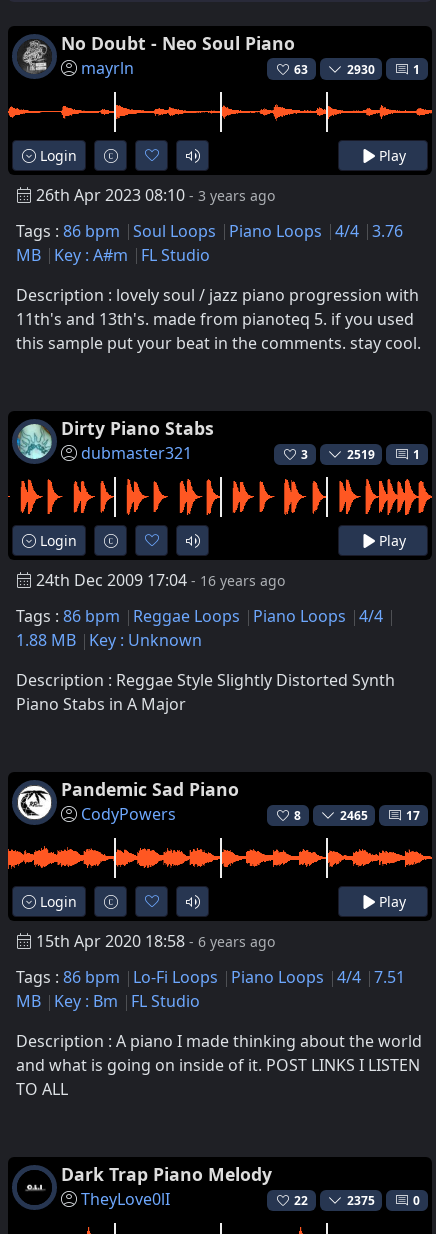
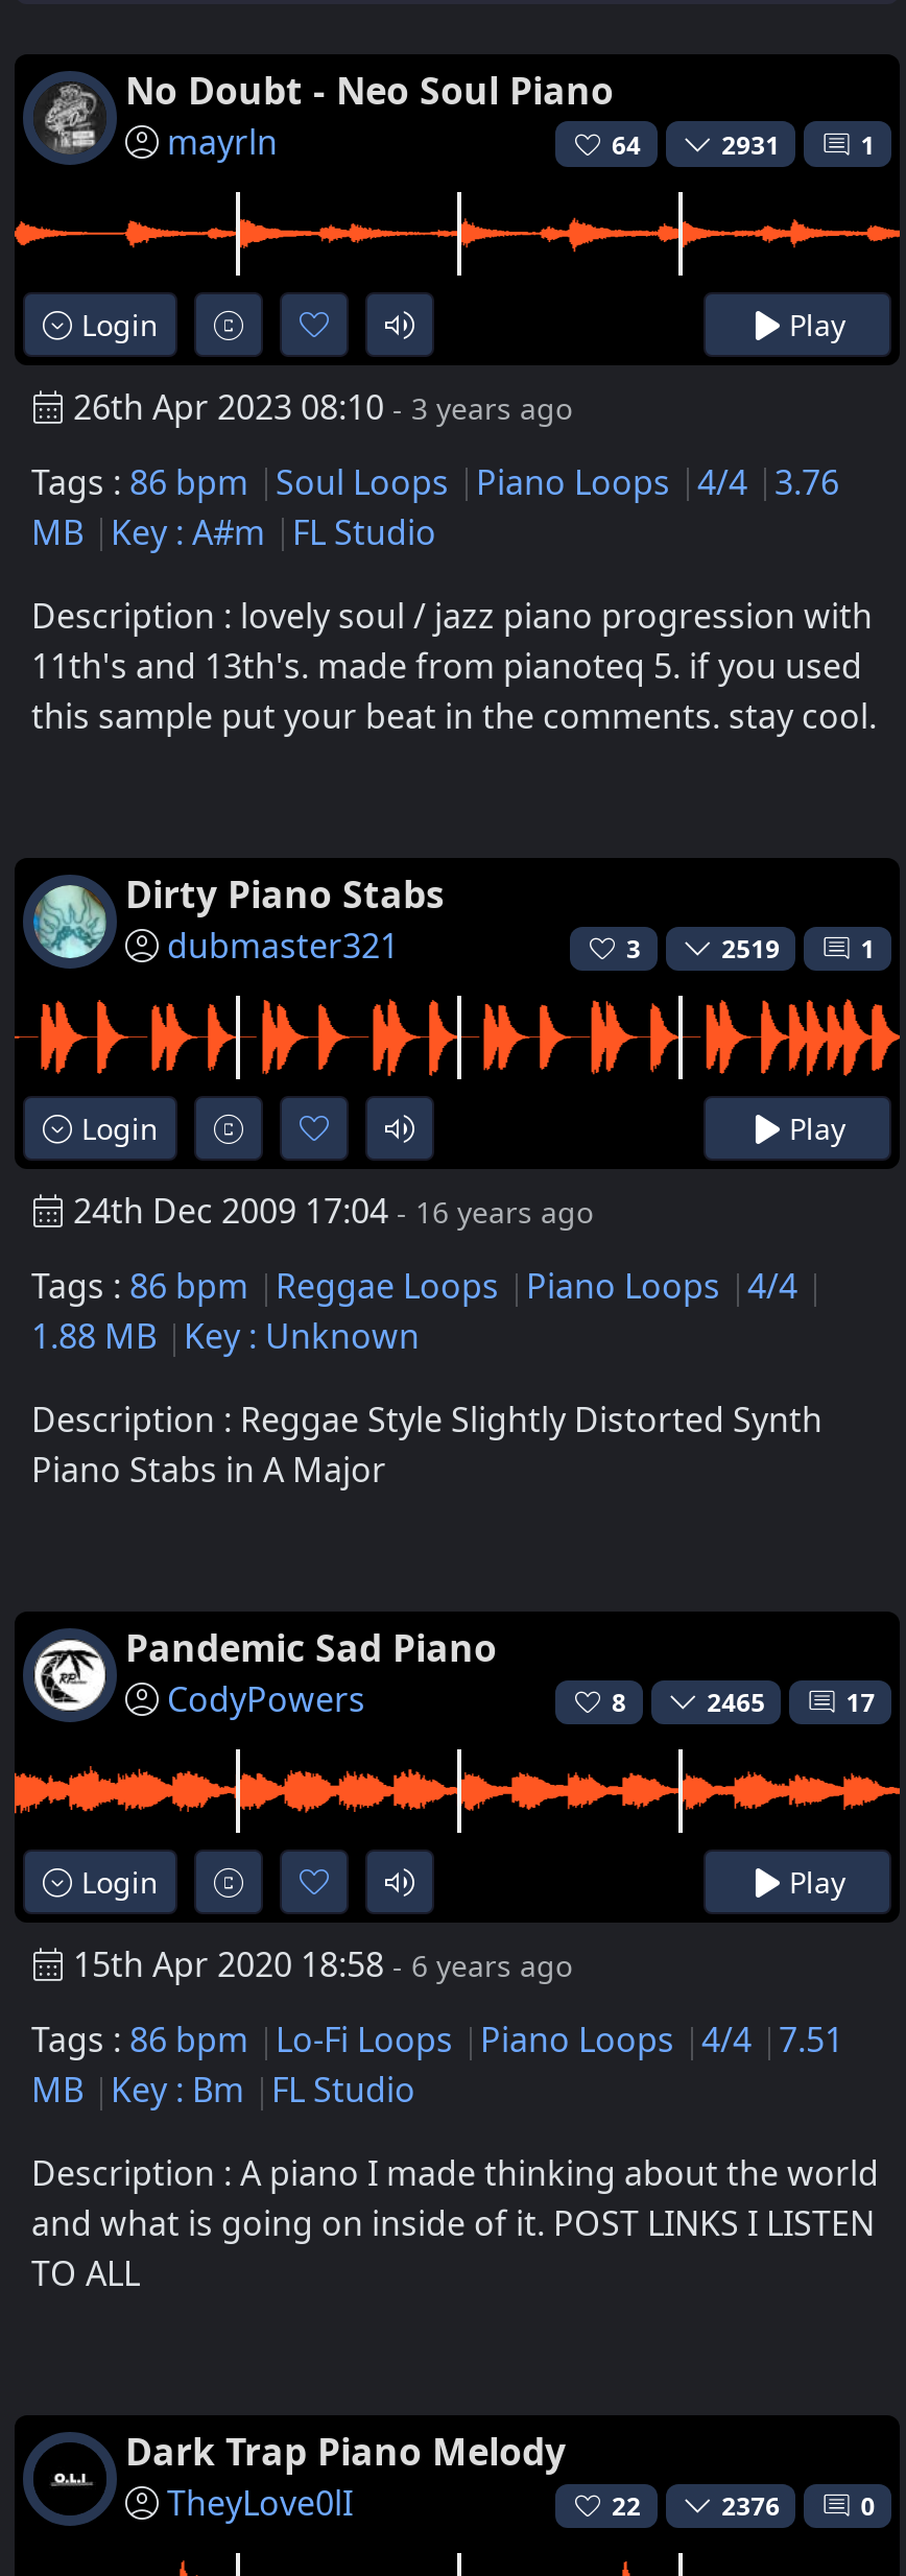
- 63
+ 64

- 2930
+ 2931

- 2375
+ 2376
